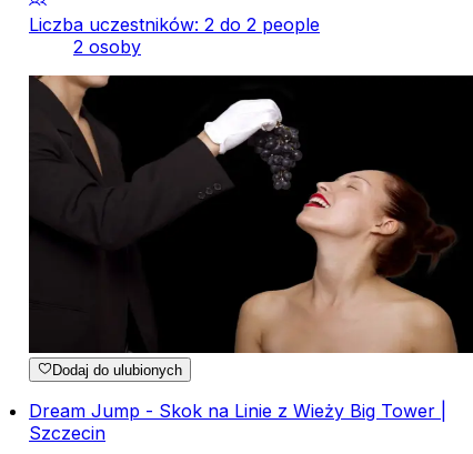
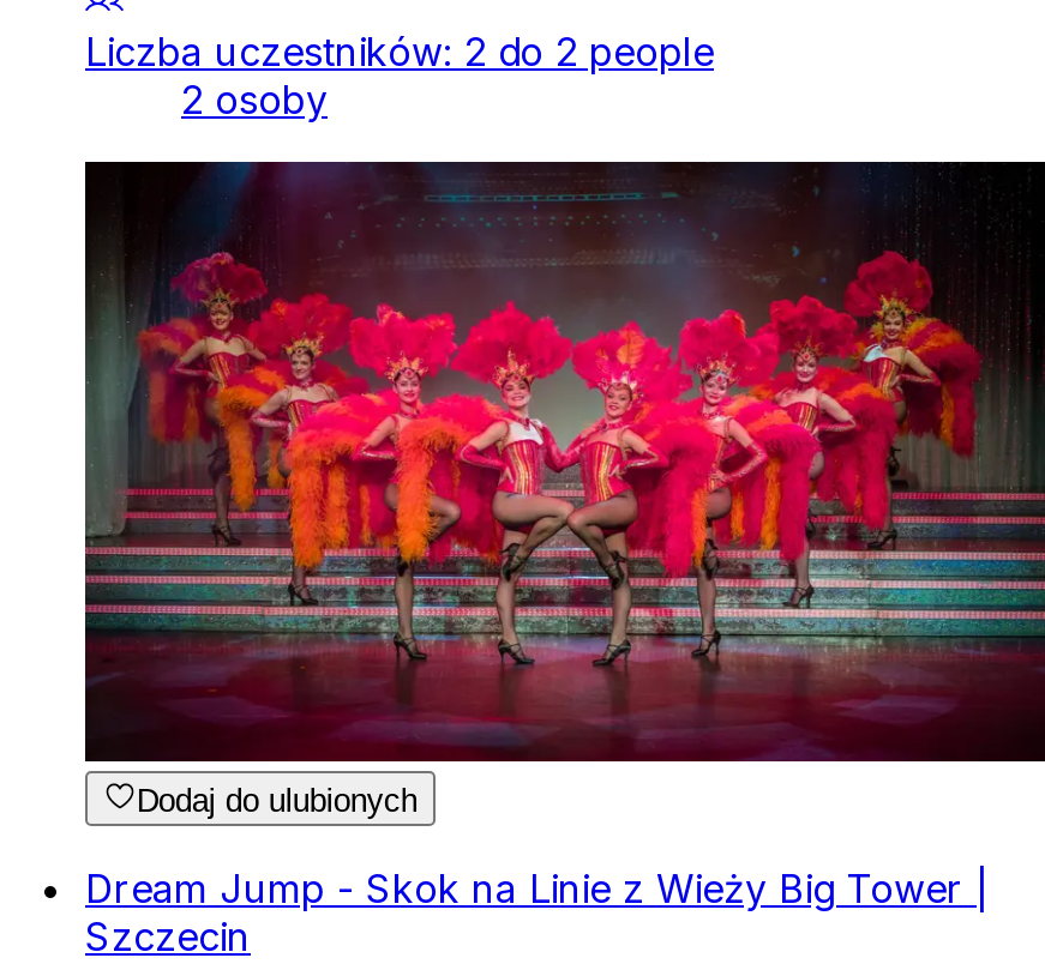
- [image]
+ [image]
